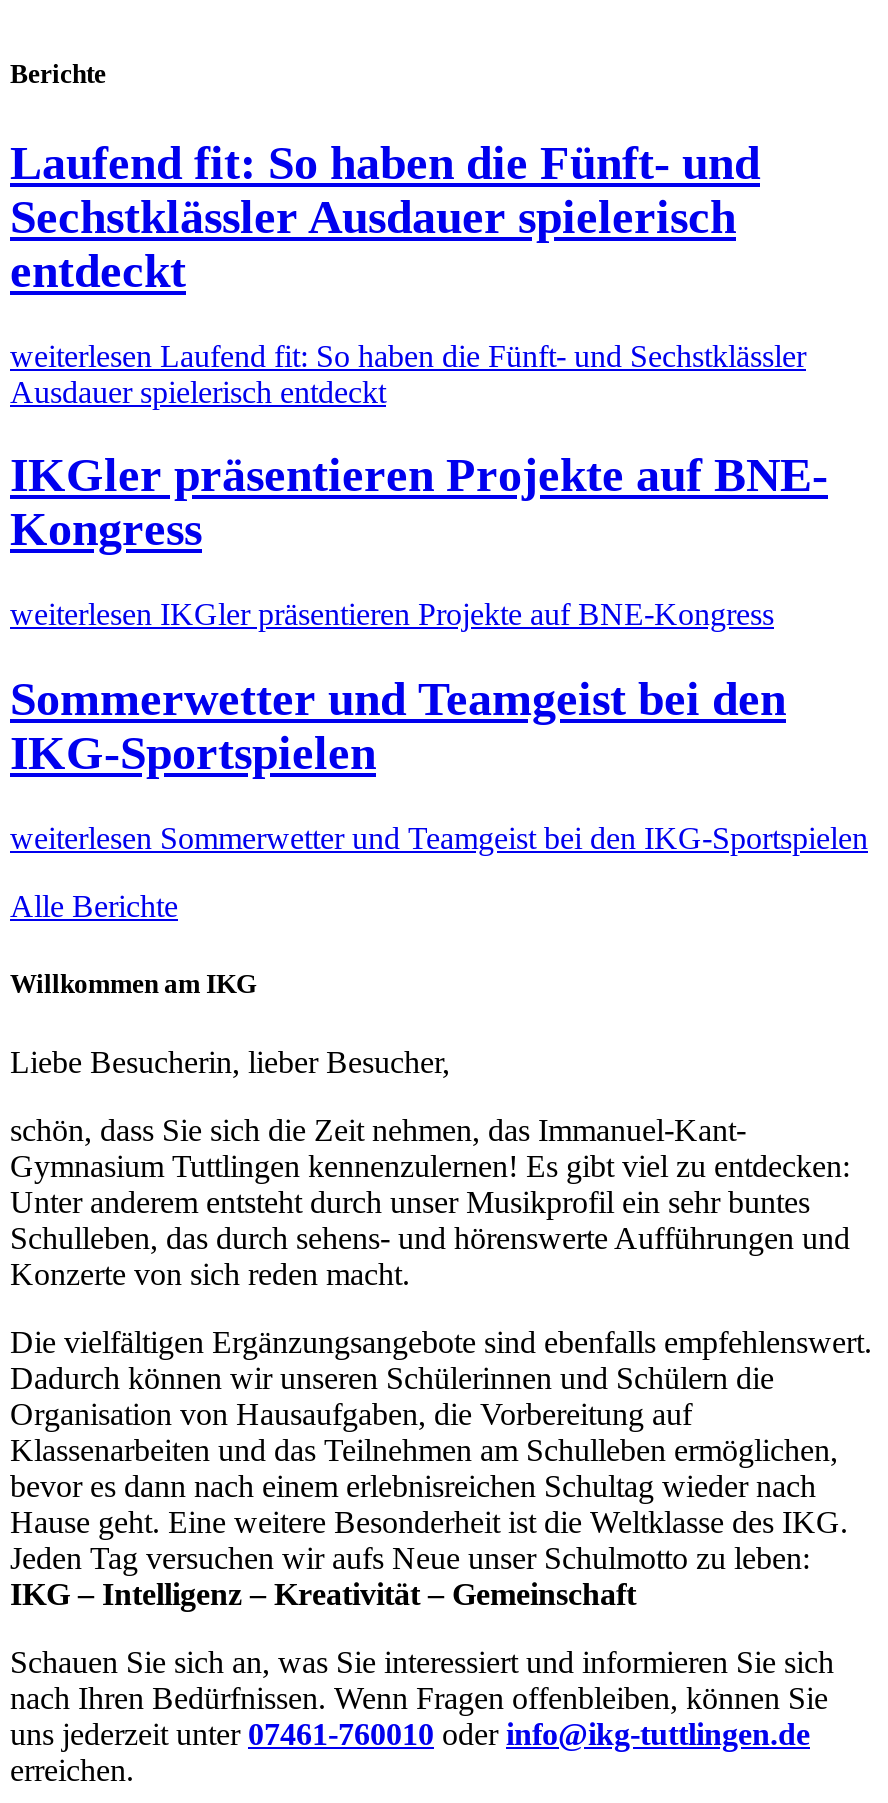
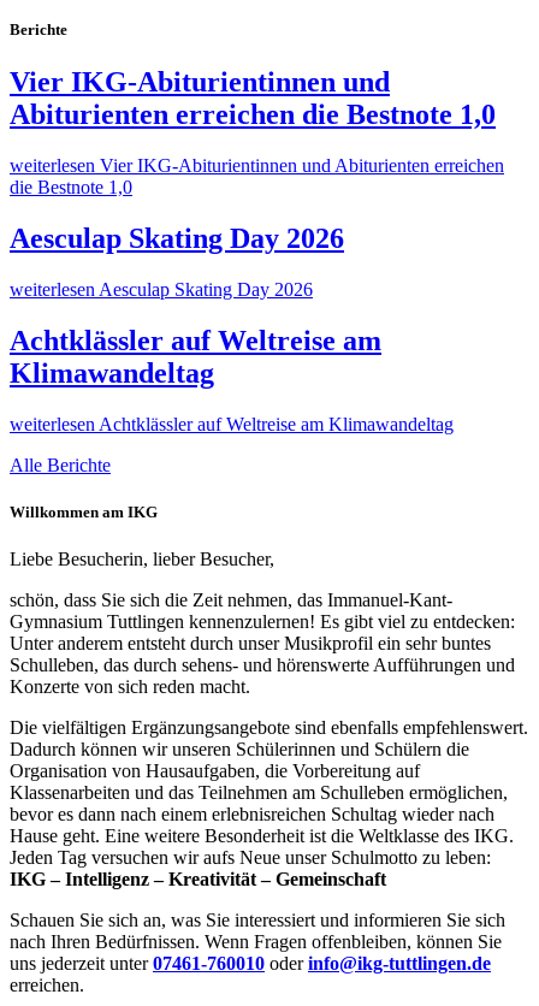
- Laufend fit: So haben die Fünft- und
- Sechstklässler Ausdauer spielerisch
- entdeckt
+ Vier IKG-Abiturientinnen und
+ Abiturienten erreichen die Bestnote 1,0

- weiterlesen Laufend fit: So haben die Fünft- und Sechstklässler
- Ausdauer spielerisch entdeckt
+ weiterlesen Vier IKG-Abiturientinnen und Abiturienten erreichen
+ die Bestnote 1,0

- IKGler präsentieren Projekte auf BNE-
- Kongress
+ Aesculap Skating Day 2026

- weiterlesen IKGler präsentieren Projekte auf BNE-Kongress
+ weiterlesen Aesculap Skating Day 2026

- Sommerwetter und Teamgeist bei den
- IKG-Sportspielen
+ Achtklässler auf Weltreise am
+ Klimawandeltag

- weiterlesen Sommerwetter und Teamgeist bei den IKG-Sportspielen
+ weiterlesen Achtklässler auf Weltreise am Klimawandeltag
